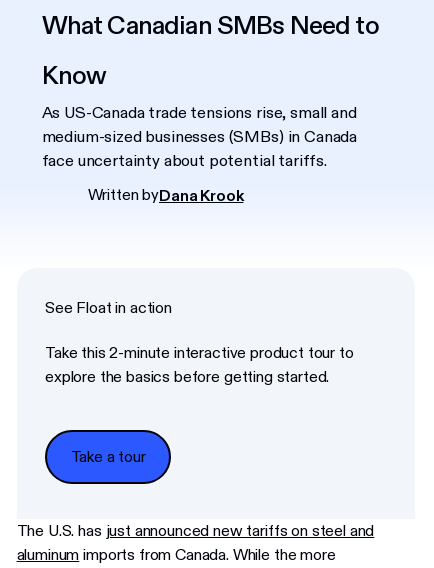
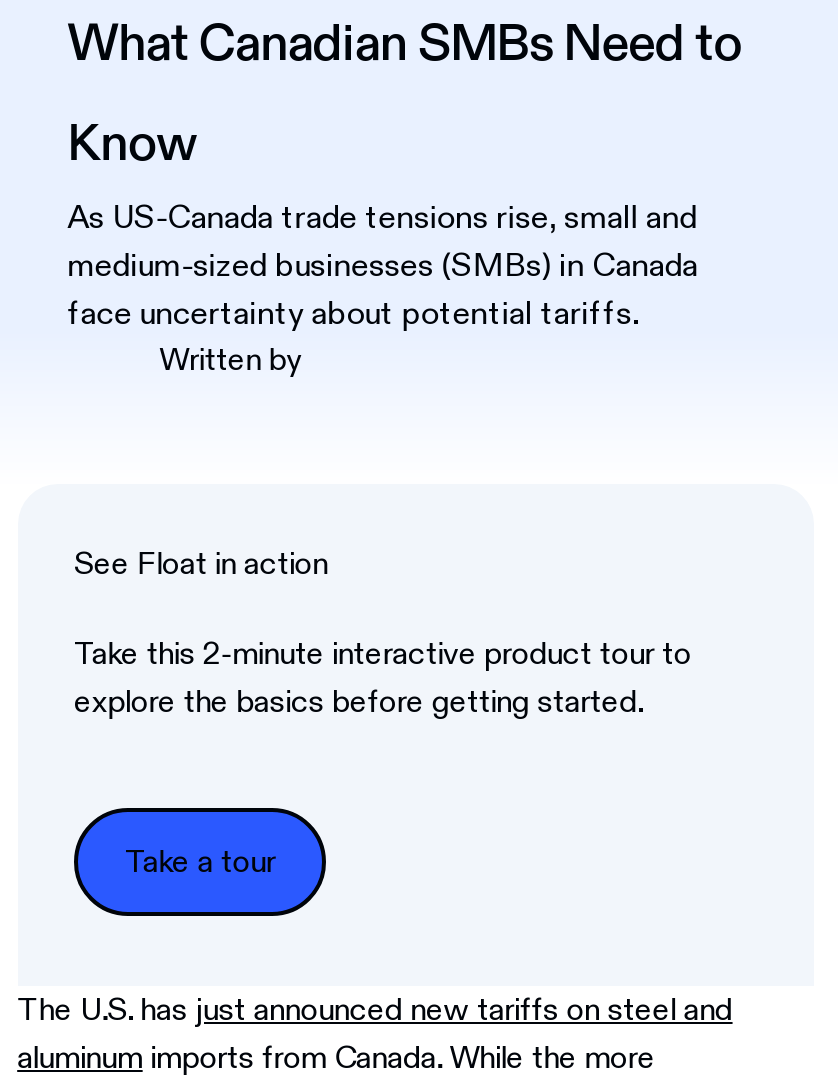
- Written byDana Krook
+ Written by
